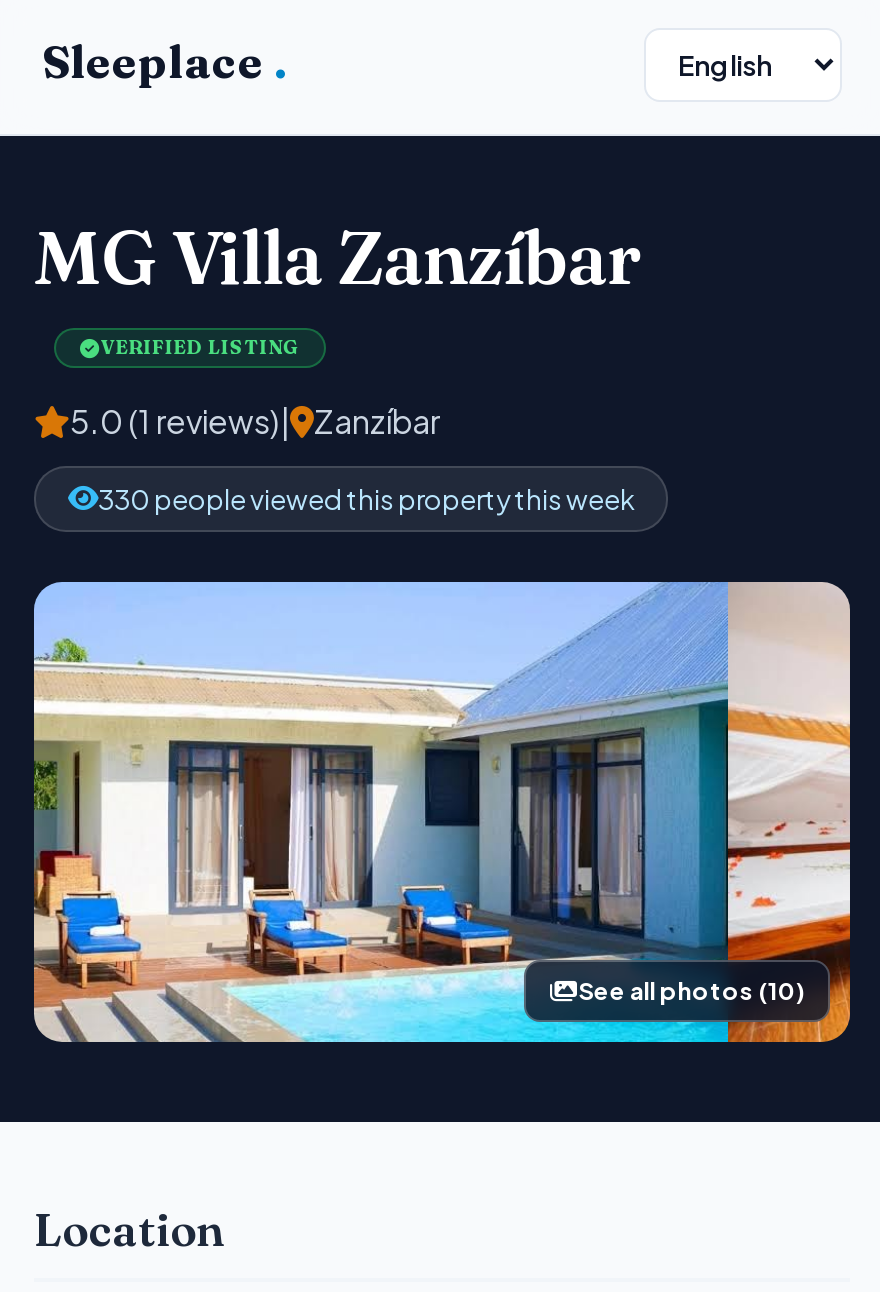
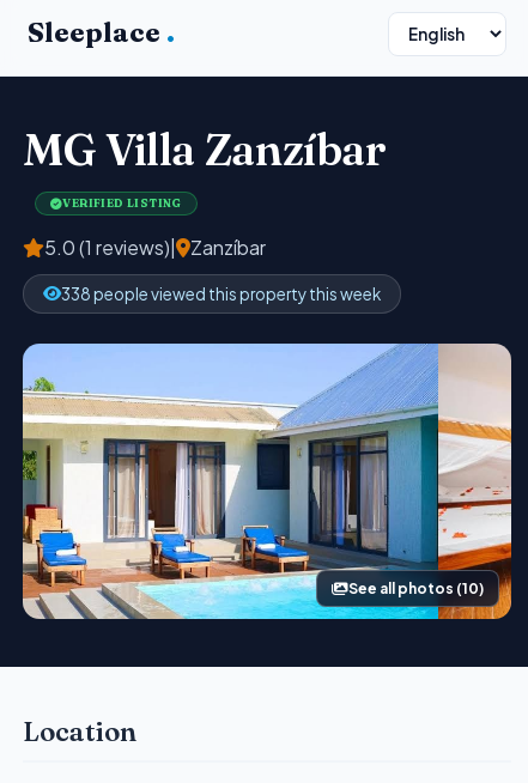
- 330 people viewed this property this week
+ 338 people viewed this property this week
